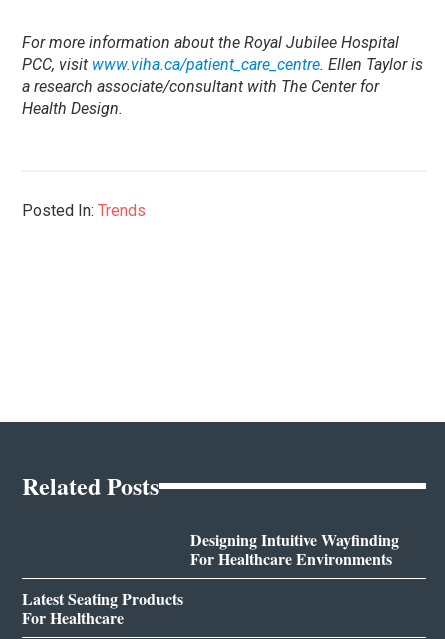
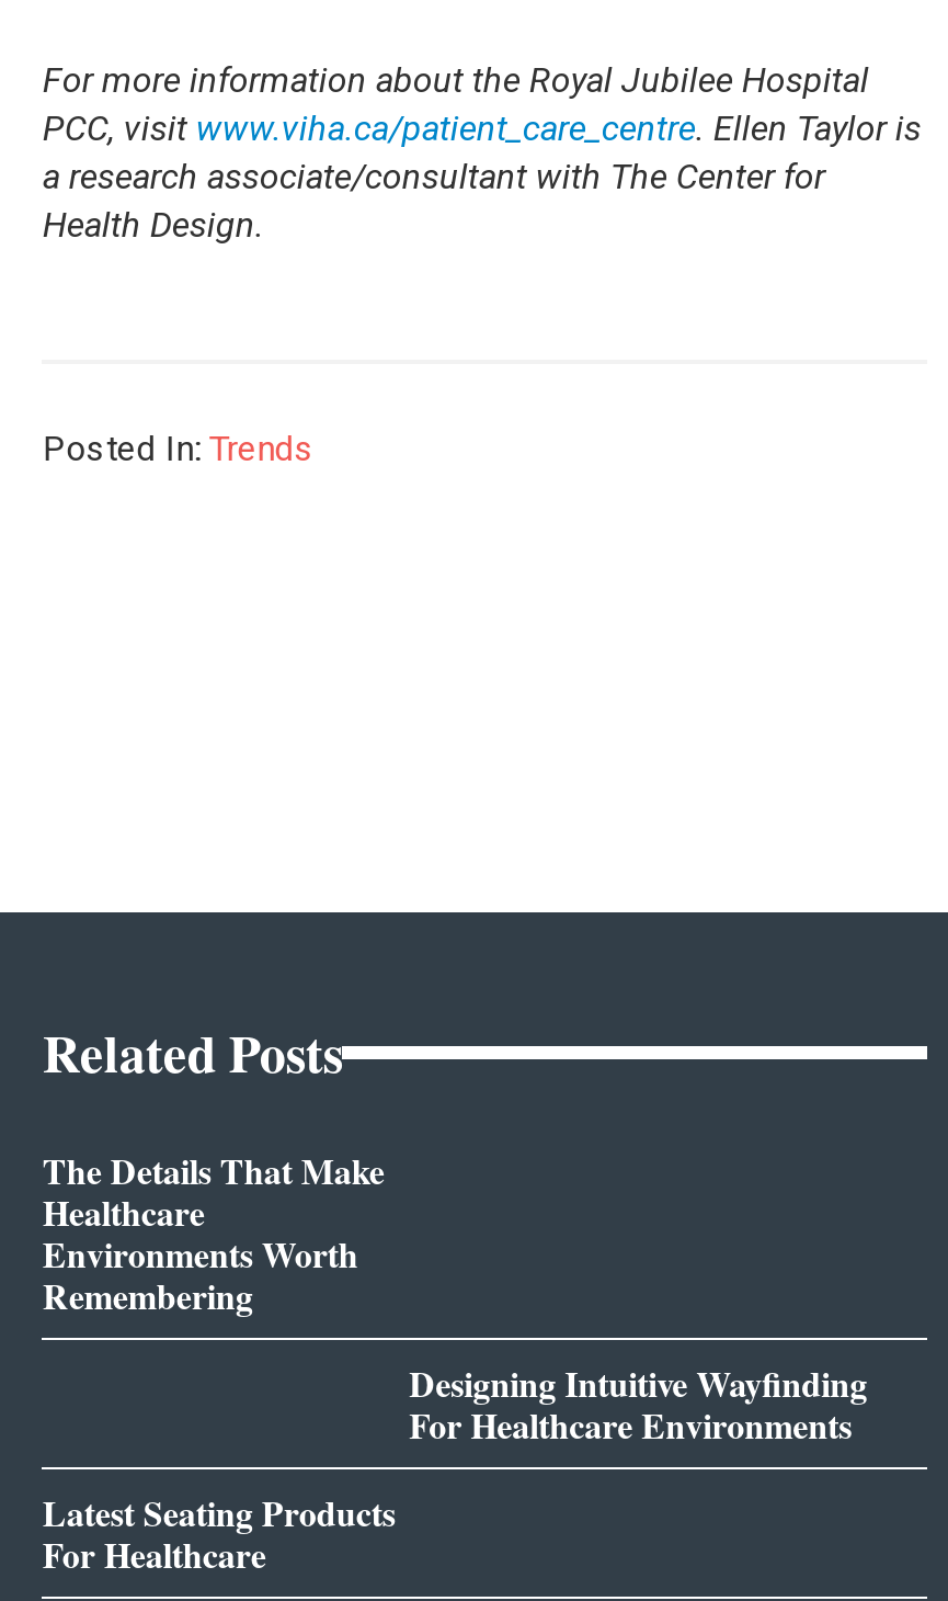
+ The Details That Make
+ Healthcare
+ Environments Worth
+ Remembering
